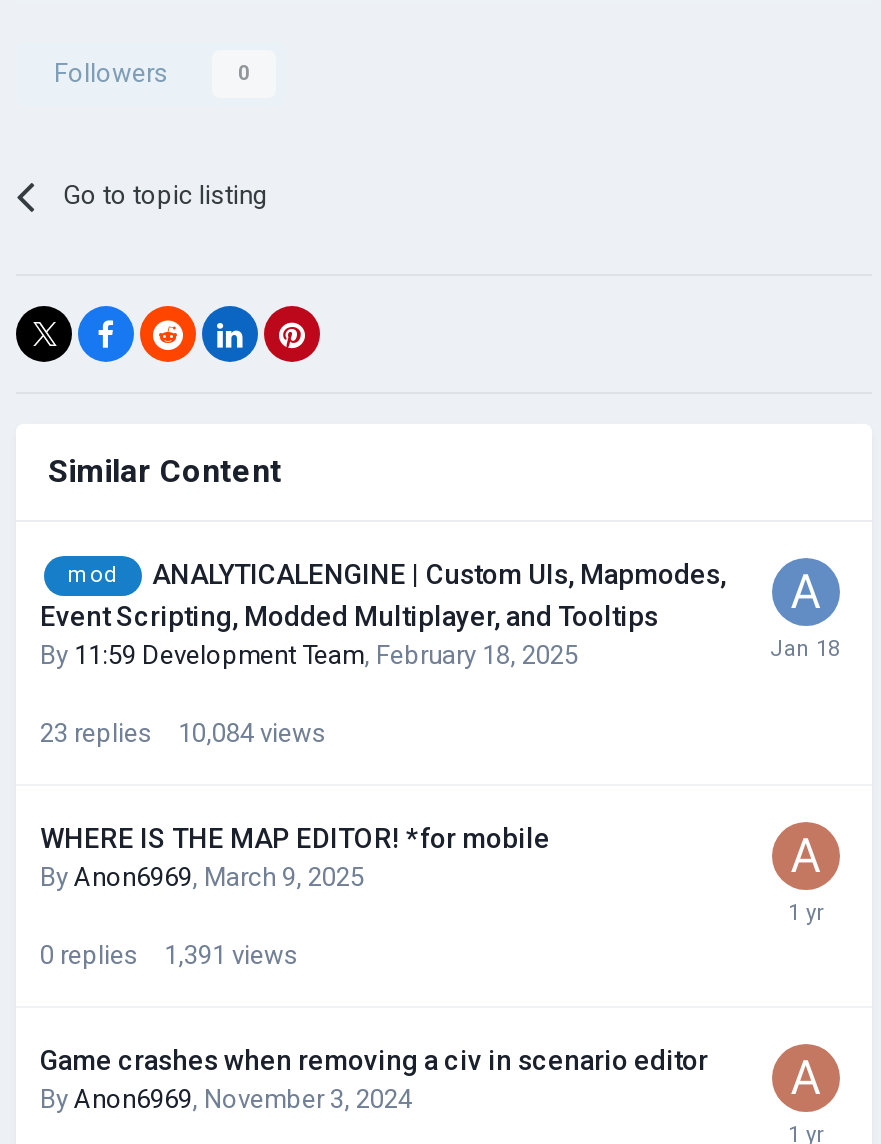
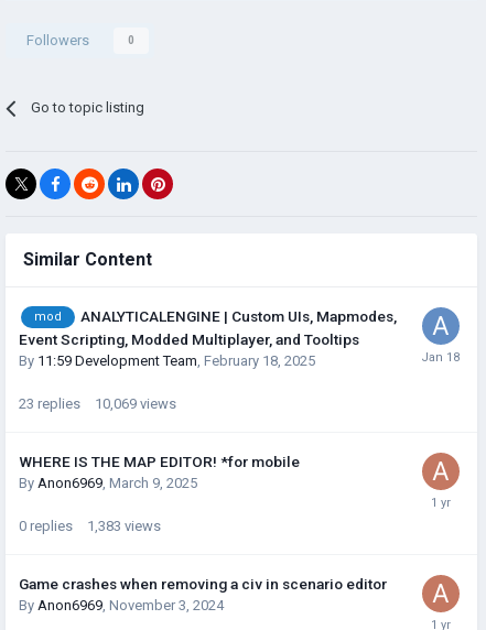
- 23 replies 10,084 views
+ 23 replies 10,069 views

- 0 replies 1,391 views
+ 0 replies 1,383 views
